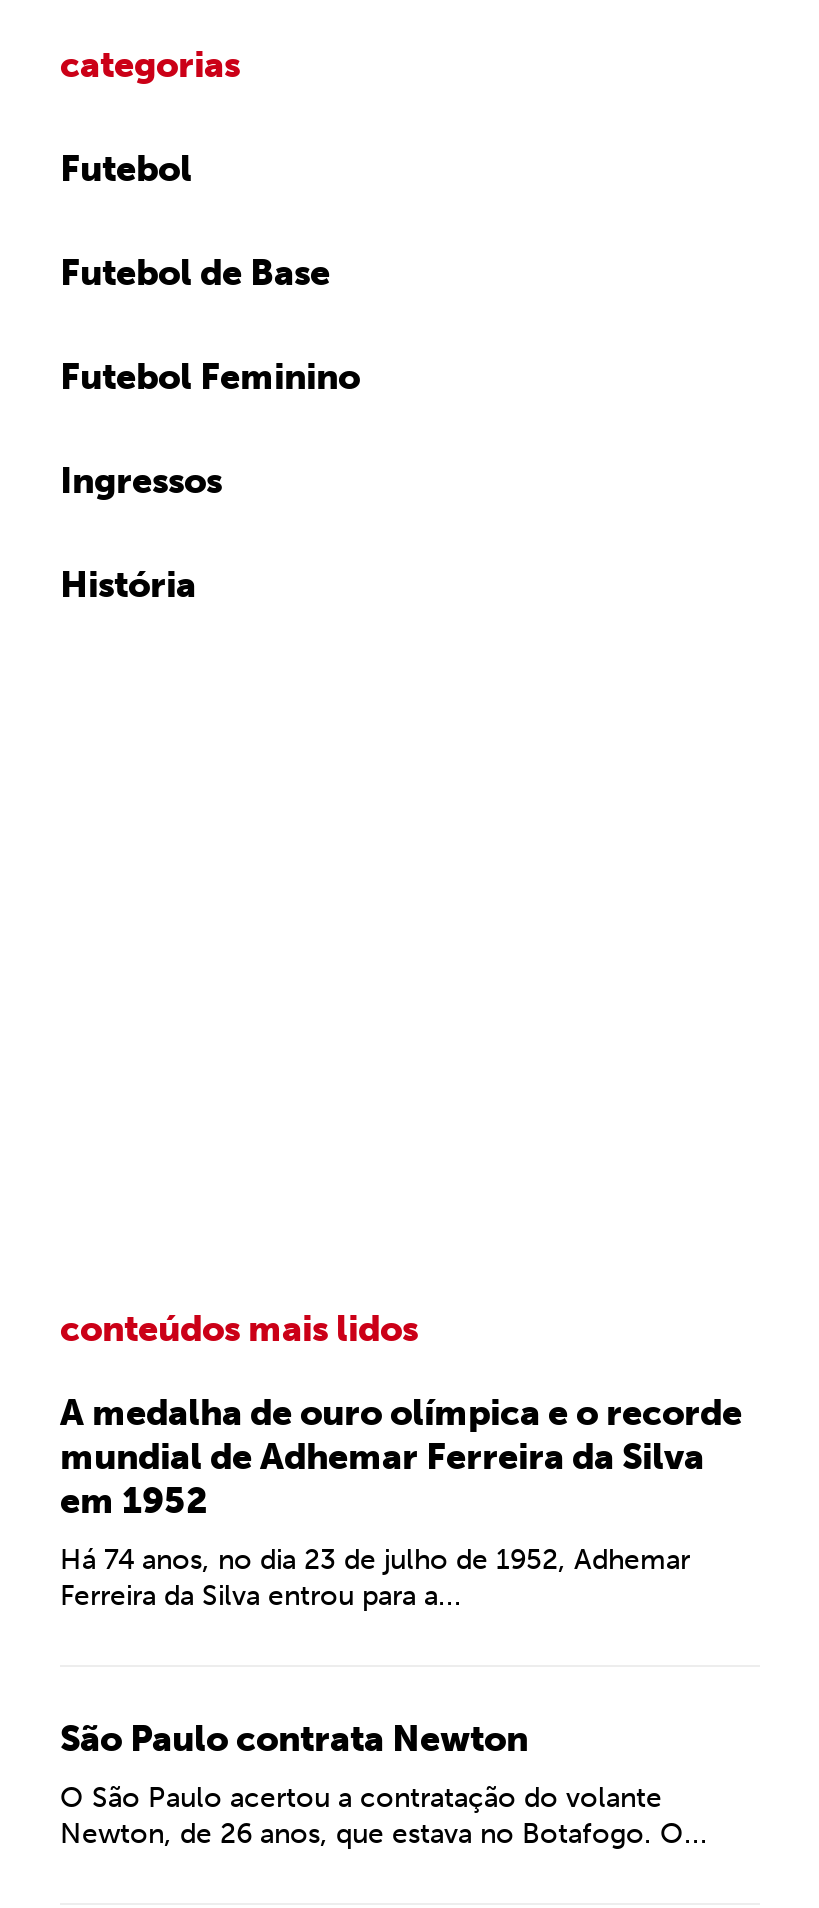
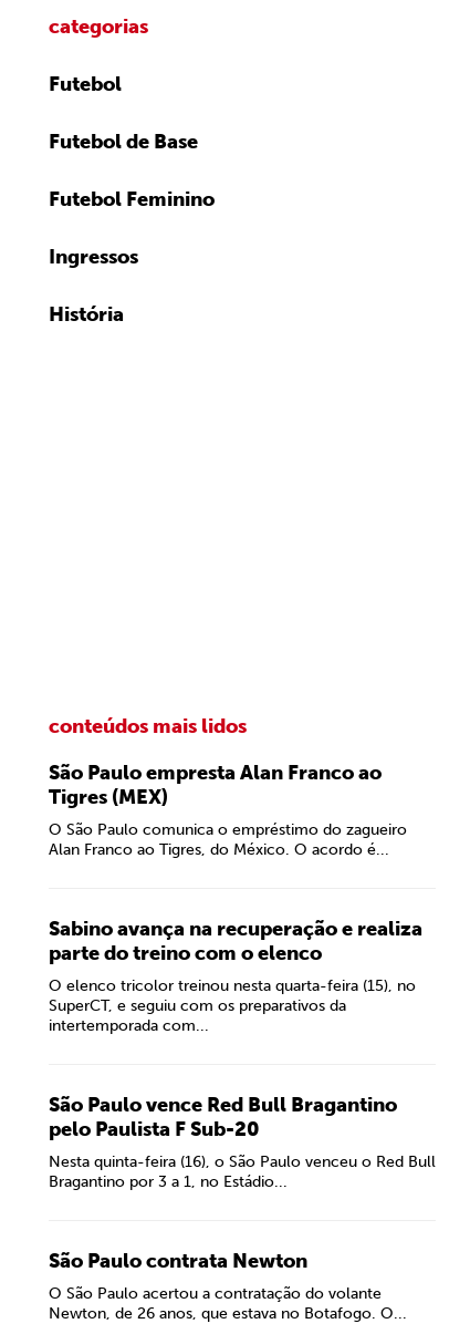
- A medalha de ouro olímpica e o recorde
- mundial de Adhemar Ferreira da Silva
- em 1952
- Há 74 anos, no dia 23 de julho de 1952, Adhemar
- Ferreira da Silva entrou para a...
+ São Paulo empresta Alan Franco ao
+ Tigres (MEX)
+ O São Paulo comunica o empréstimo do zagueiro
+ Alan Franco ao Tigres, do México. O acordo é...
+ Sabino avança na recuperação e realiza
+ parte do treino com o elenco
+ O elenco tricolor treinou nesta quarta-feira (15), no
+ SuperCT, e seguiu com os preparativos da
+ intertemporada com...
+ São Paulo vence Red Bull Bragantino
+ pelo Paulista F Sub-20
+ Nesta quinta-feira (16), o São Paulo venceu o Red Bull
+ Bragantino por 3 a 1, no Estádio...
